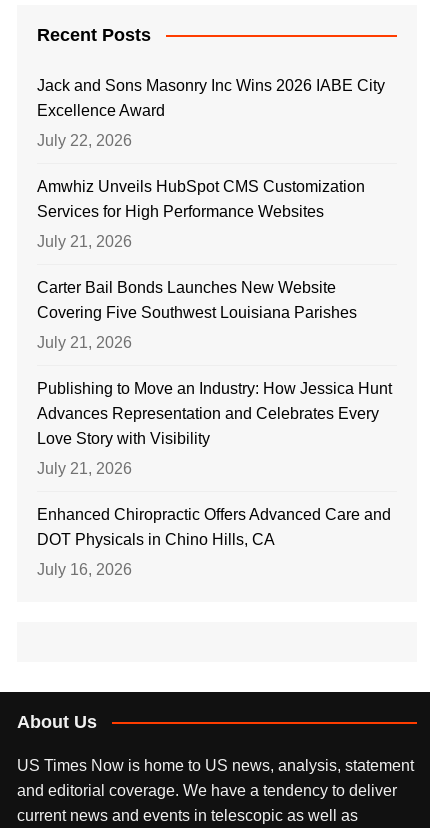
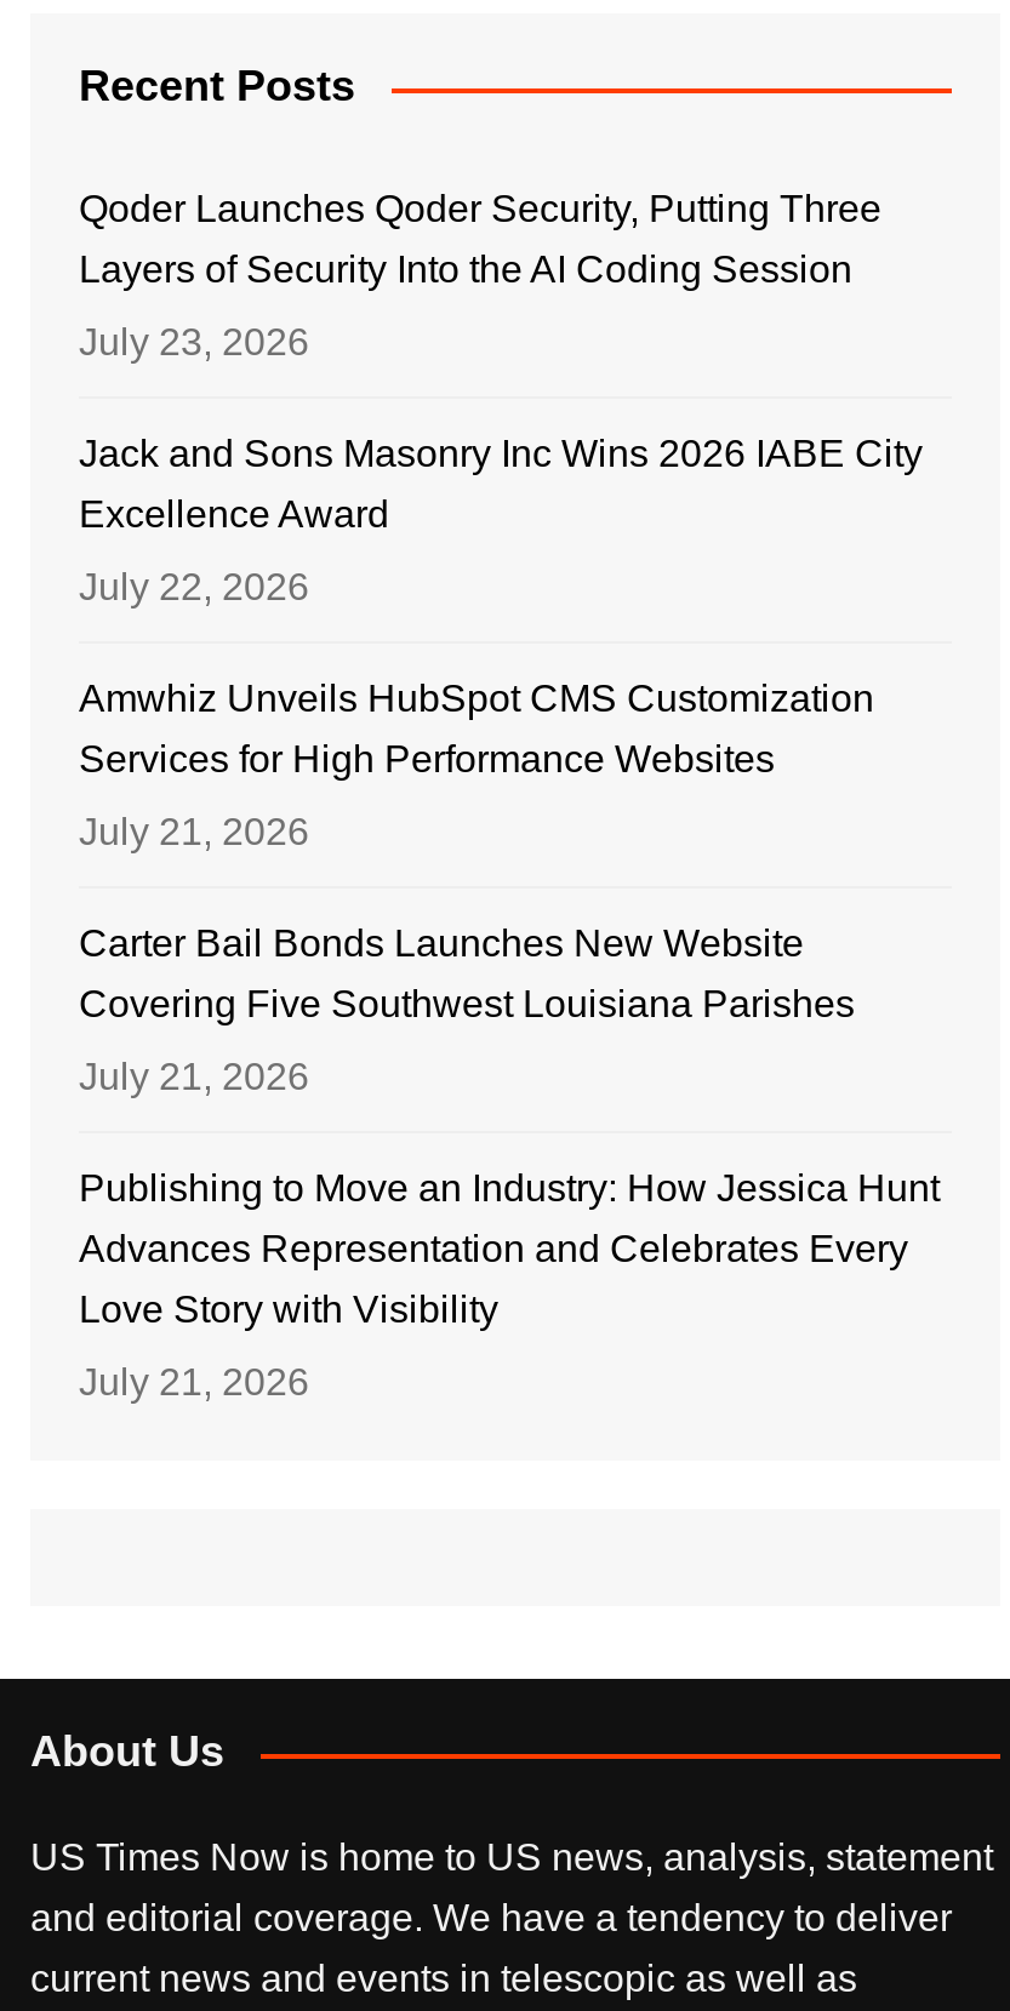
+ Qoder Launches Qoder Security, Putting Three
+ Layers of Security Into the AI Coding Session
+ July 23, 2026

moved down: Jack and Sons Masonry Inc Wins 2026 IABE City | Excellence Award | July 22, 2026 | ... | Love Story with Visibility | July 21, 2026

- Enhanced Chiropractic Offers Advanced Care and
- DOT Physicals in Chino Hills, CA
- July 16, 2026
